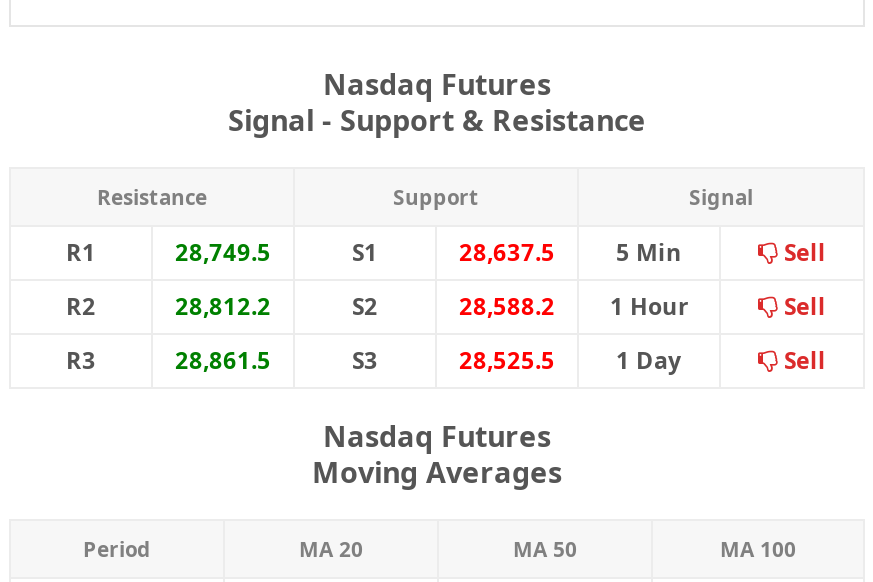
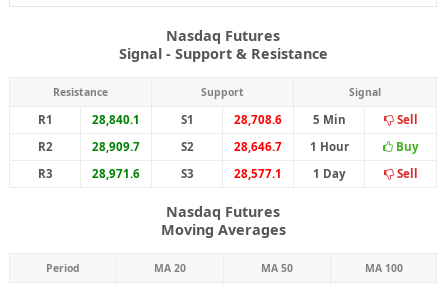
- 28,749.5
+ 28,840.1

- 28,637.5
+ 28,708.6

- 28,812.2
+ 28,909.7

- 28,588.2 1 Hour
+ 28,646.7 1 Hour

- Sell
+ Buy

- 28,861.5
+ 28,971.6

- 28,525.5
+ 28,577.1
